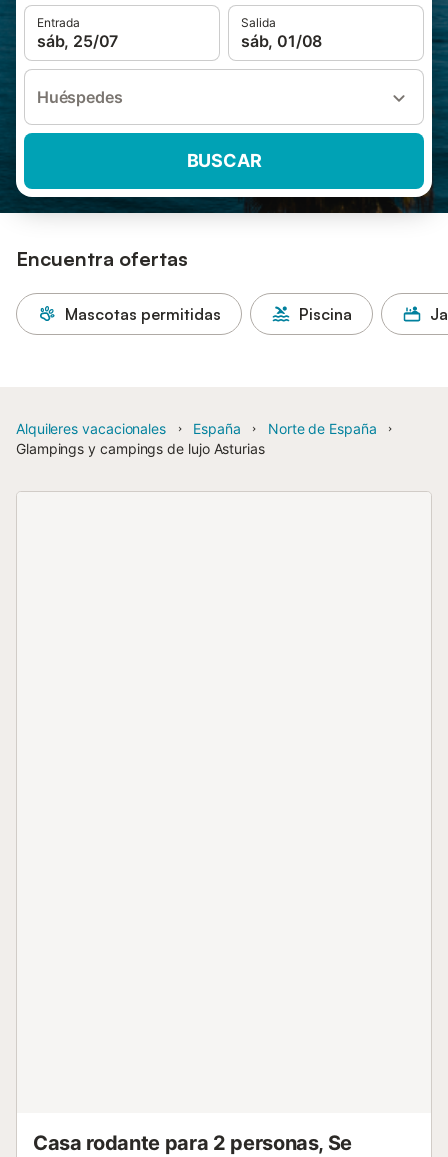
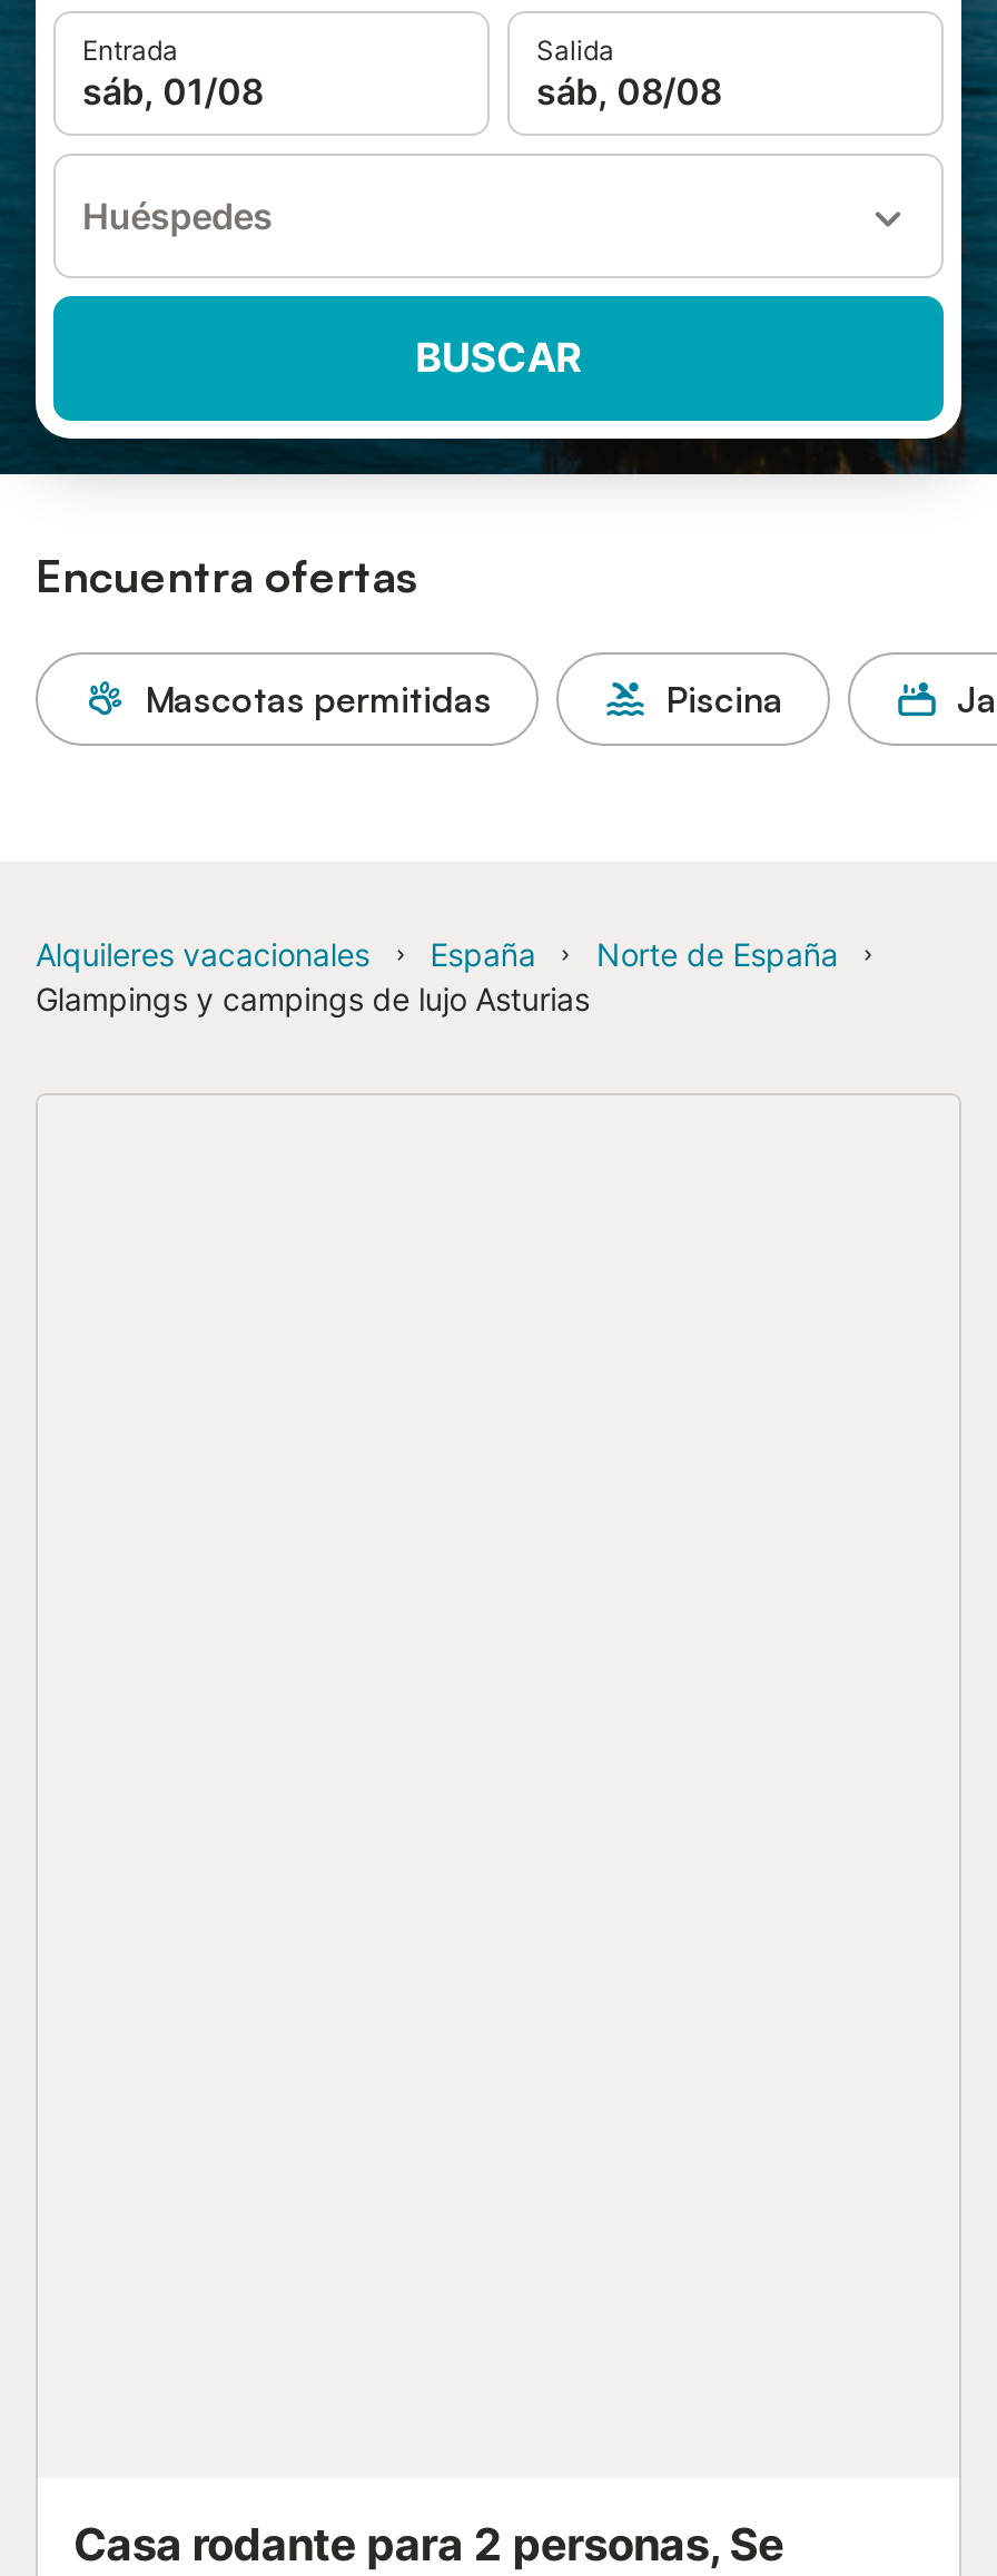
- sáb, 25/07
+ sáb, 01/08

- sáb, 01/08
+ sáb, 08/08
